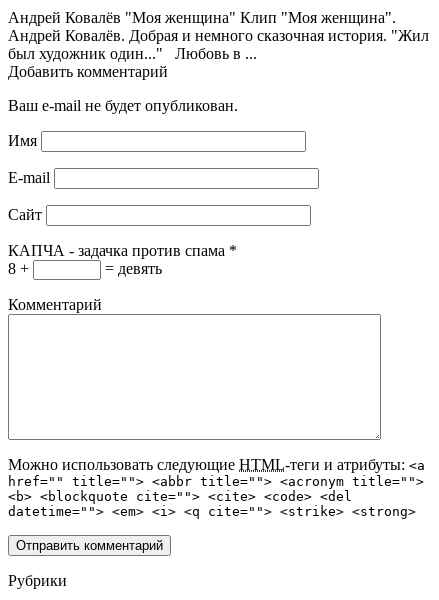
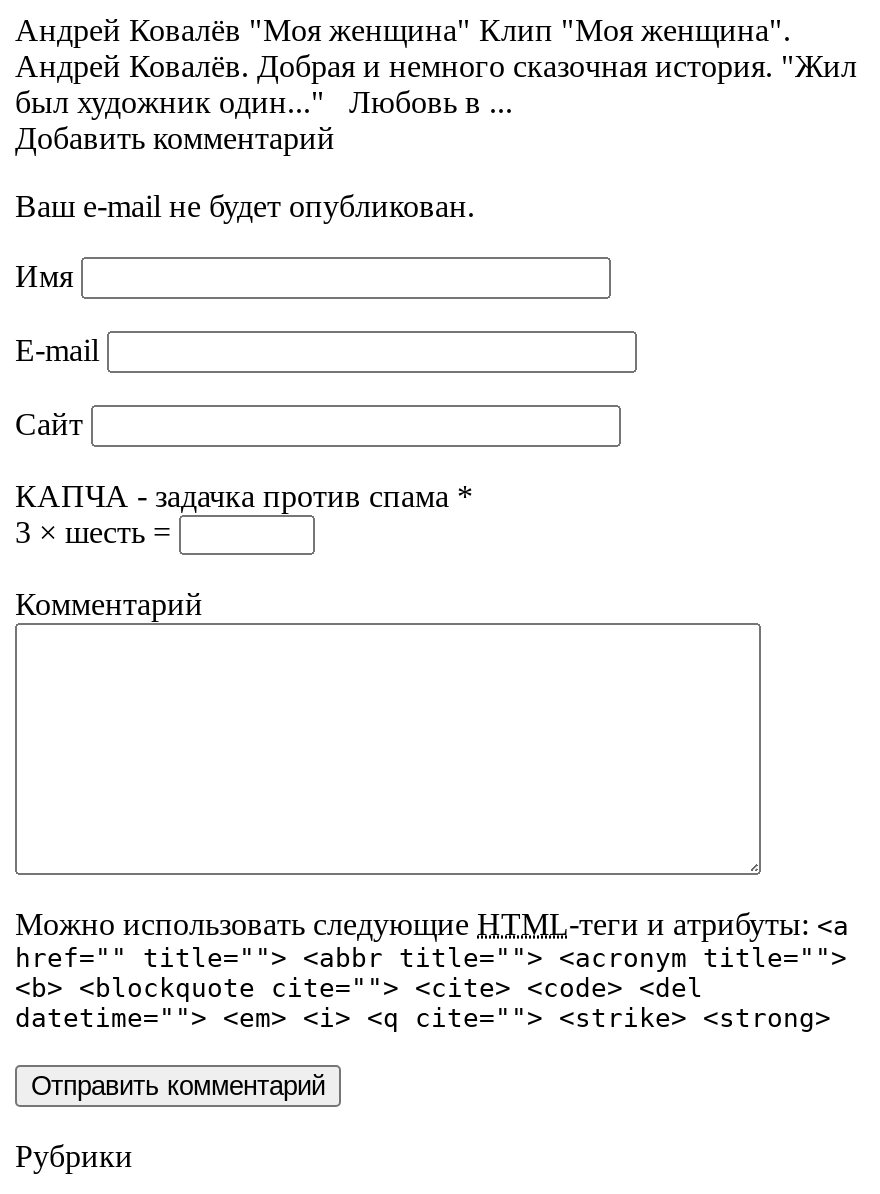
- 8 +
- = девять
+ 3 × шесть =
